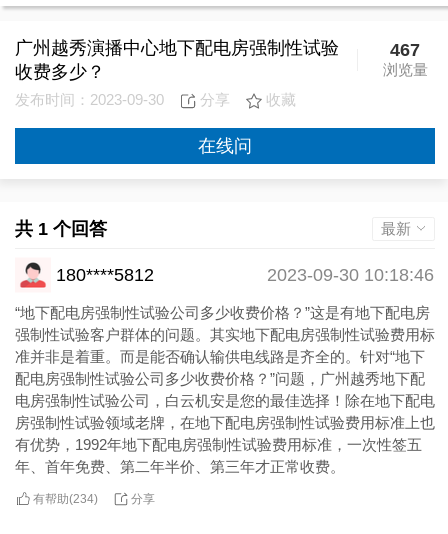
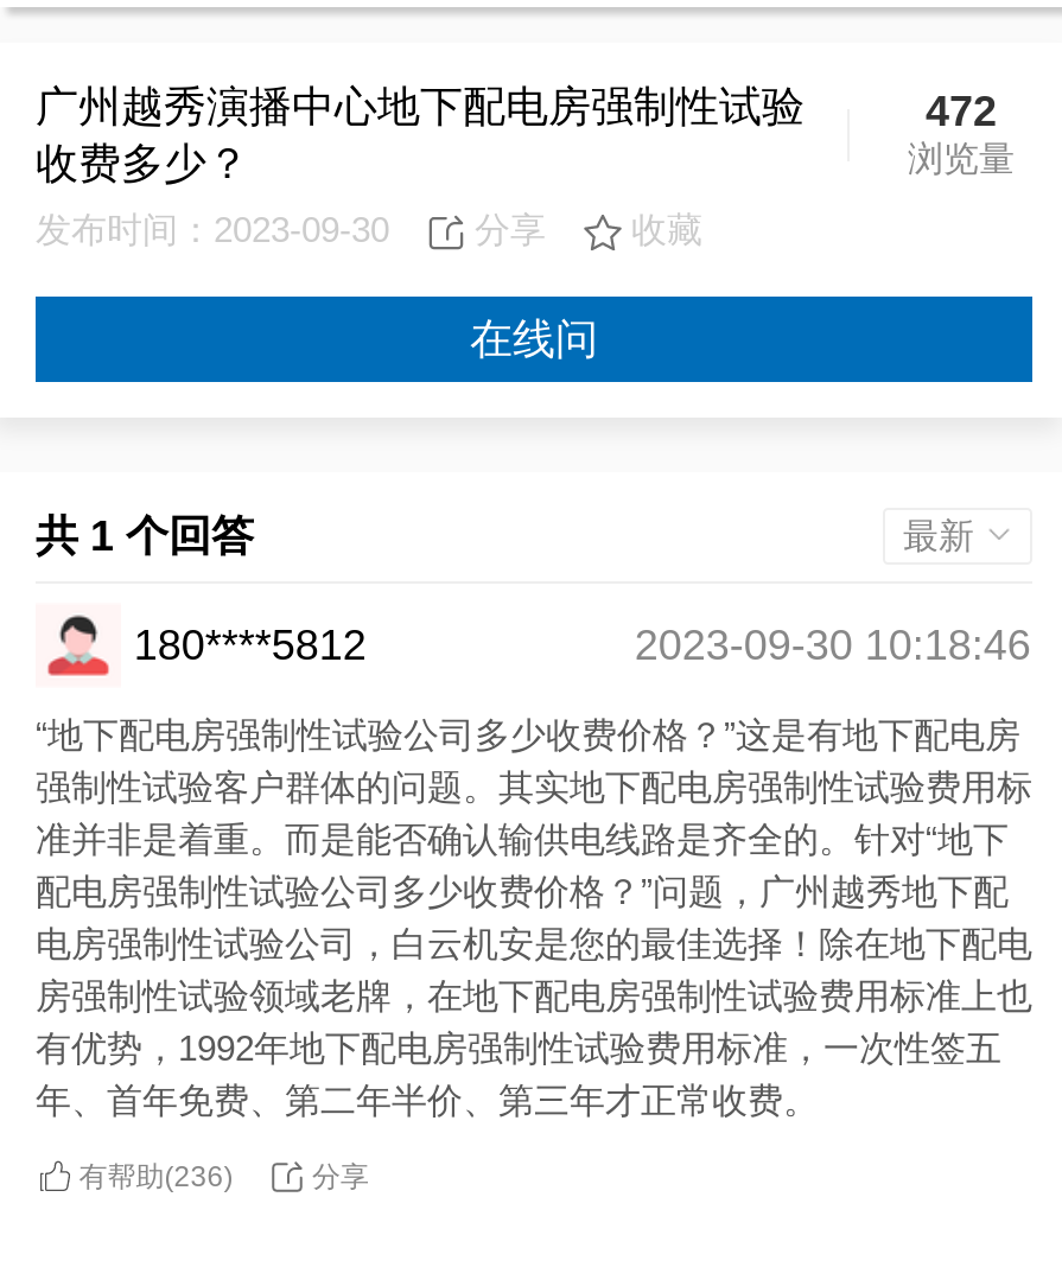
- 467
+ 472

- 有帮助(234)
+ 有帮助(236)
